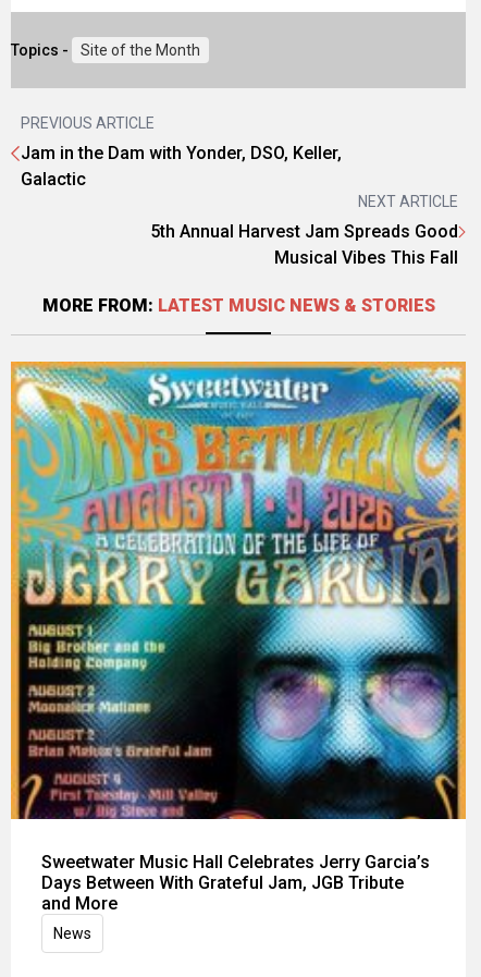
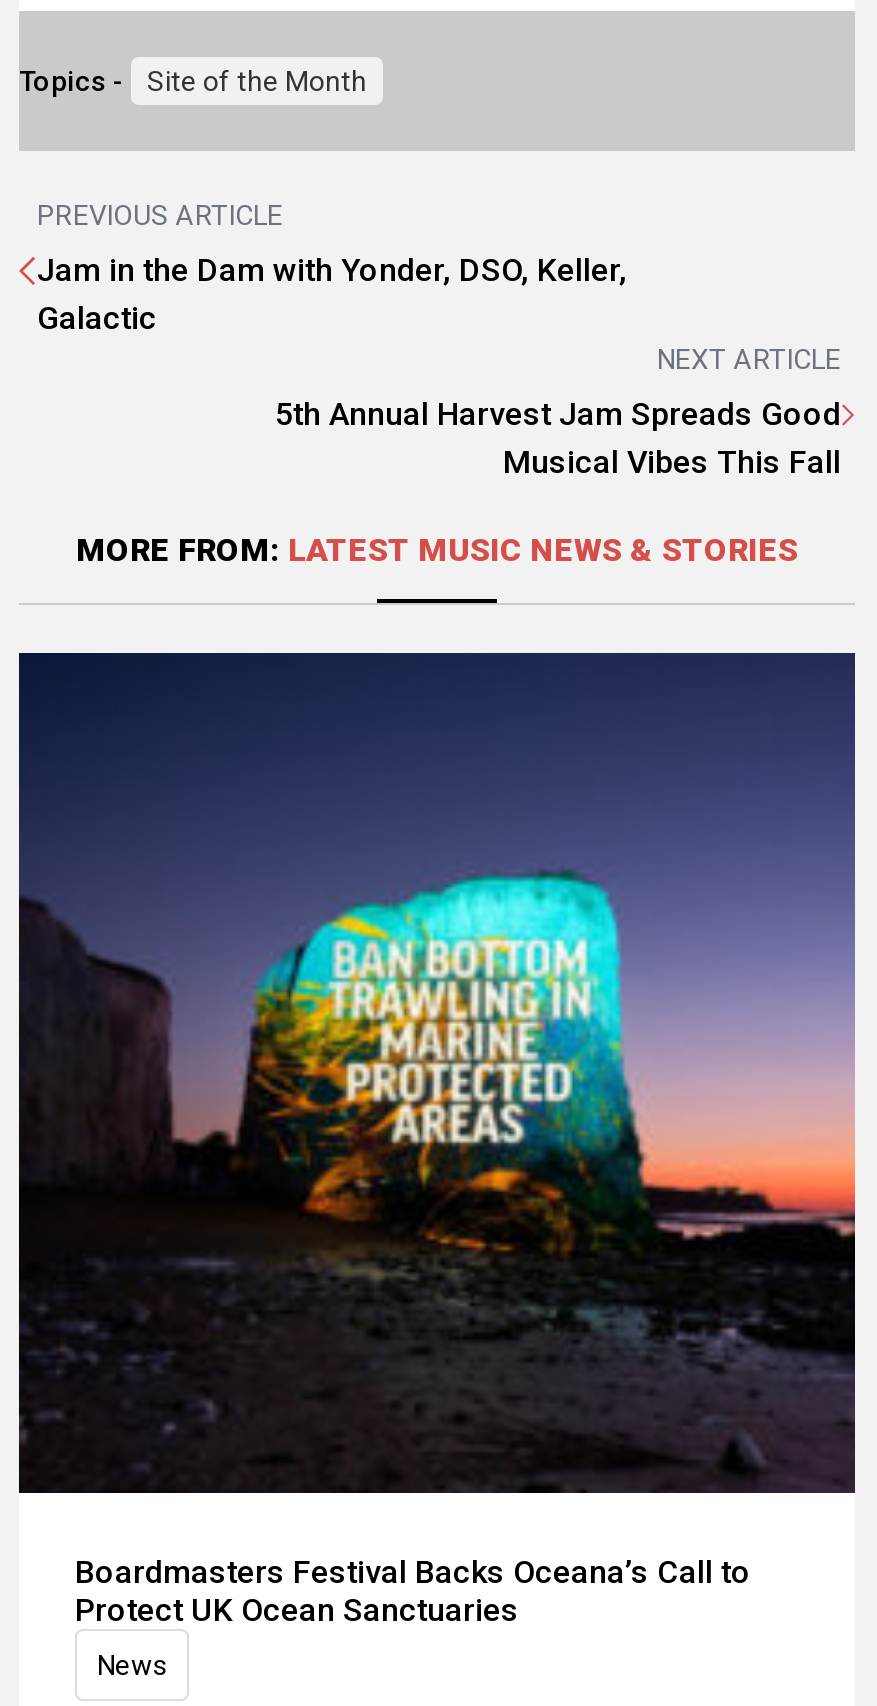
- [image]
- Sweetwater Music Hall Celebrates Jerry Garcia’s
- Days Between With Grateful Jam, JGB Tribute
- and More
+ [image]
+ Boardmasters Festival Backs Oceana’s Call to
+ Protect UK Ocean Sanctuaries
